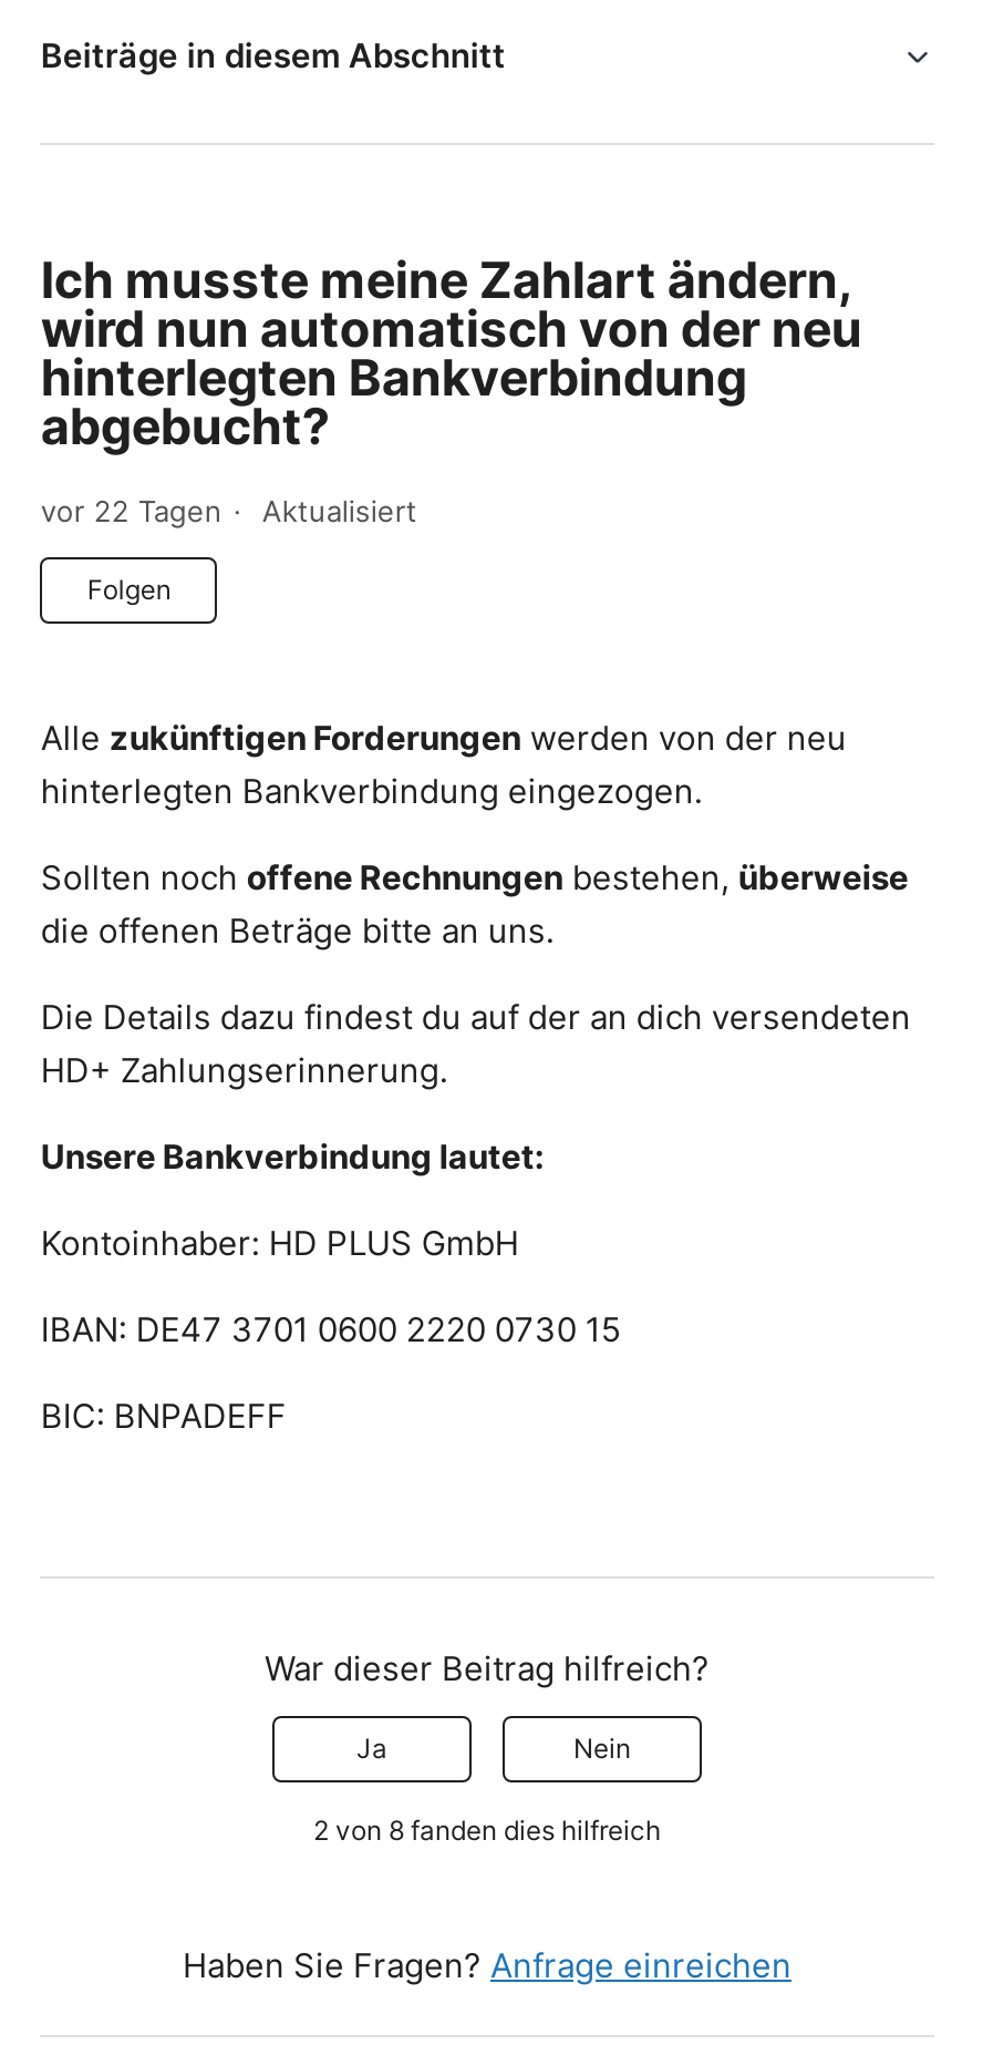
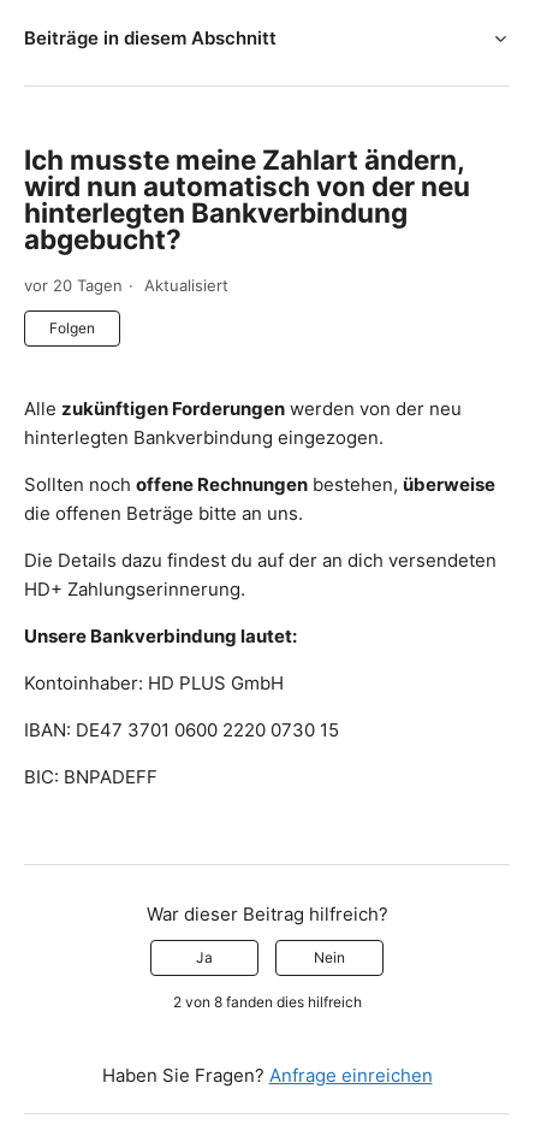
- vor 22 Tagen Aktualisiert
+ vor 20 Tagen Aktualisiert
